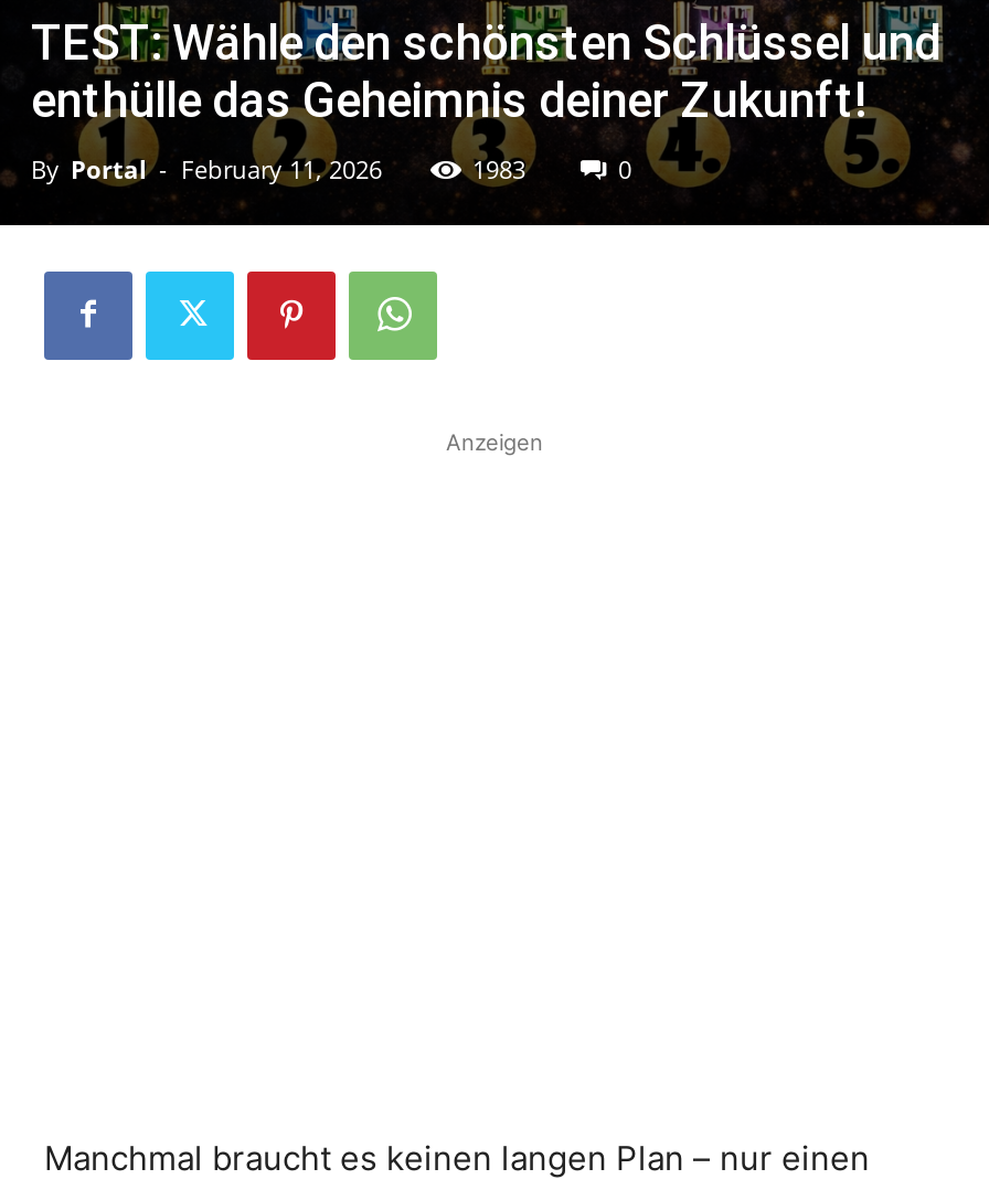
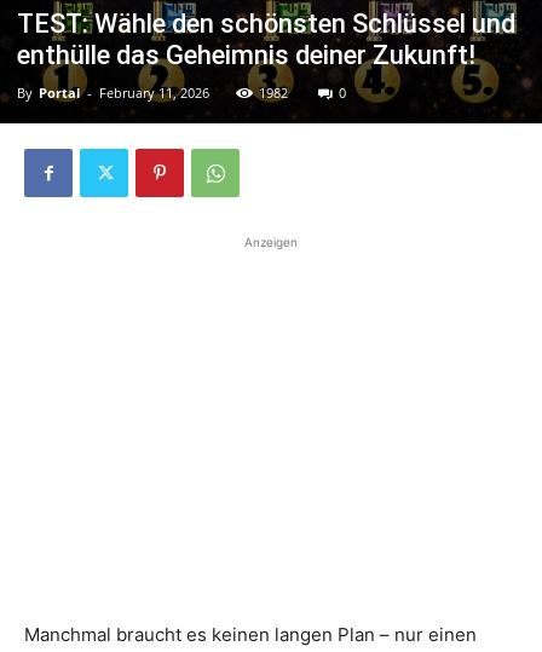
- 1983
+ 1982
